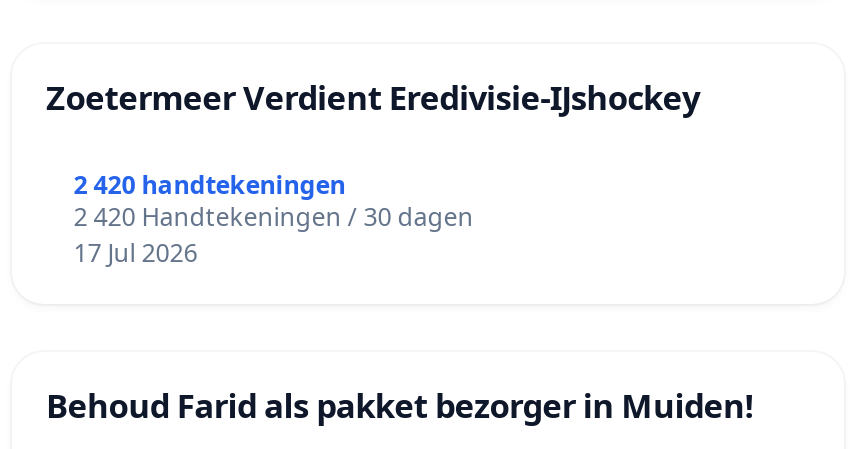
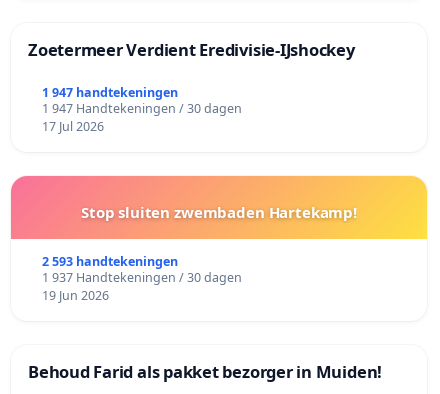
- 2 420 handtekeningen
+ 1 947 handtekeningen

- 2 420 Handtekeningen / 30 dagen
+ 1 947 Handtekeningen / 30 dagen

+ Stop sluiten zwembaden Hartekamp!
+ 2 593 handtekeningen
+ 1 937 Handtekeningen / 30 dagen
+ 19 Jun 2026
